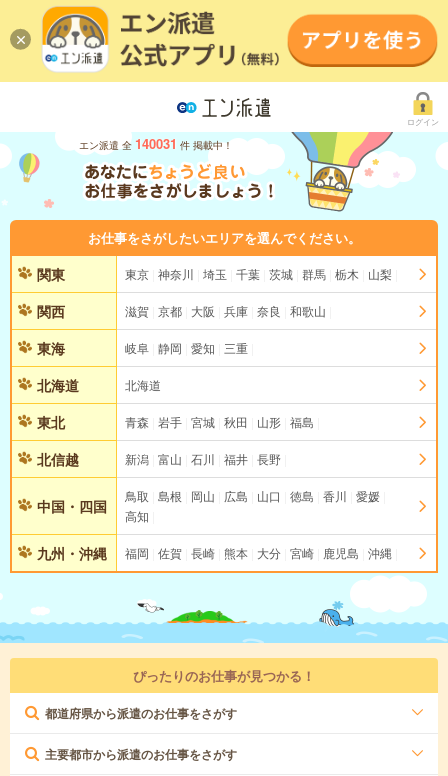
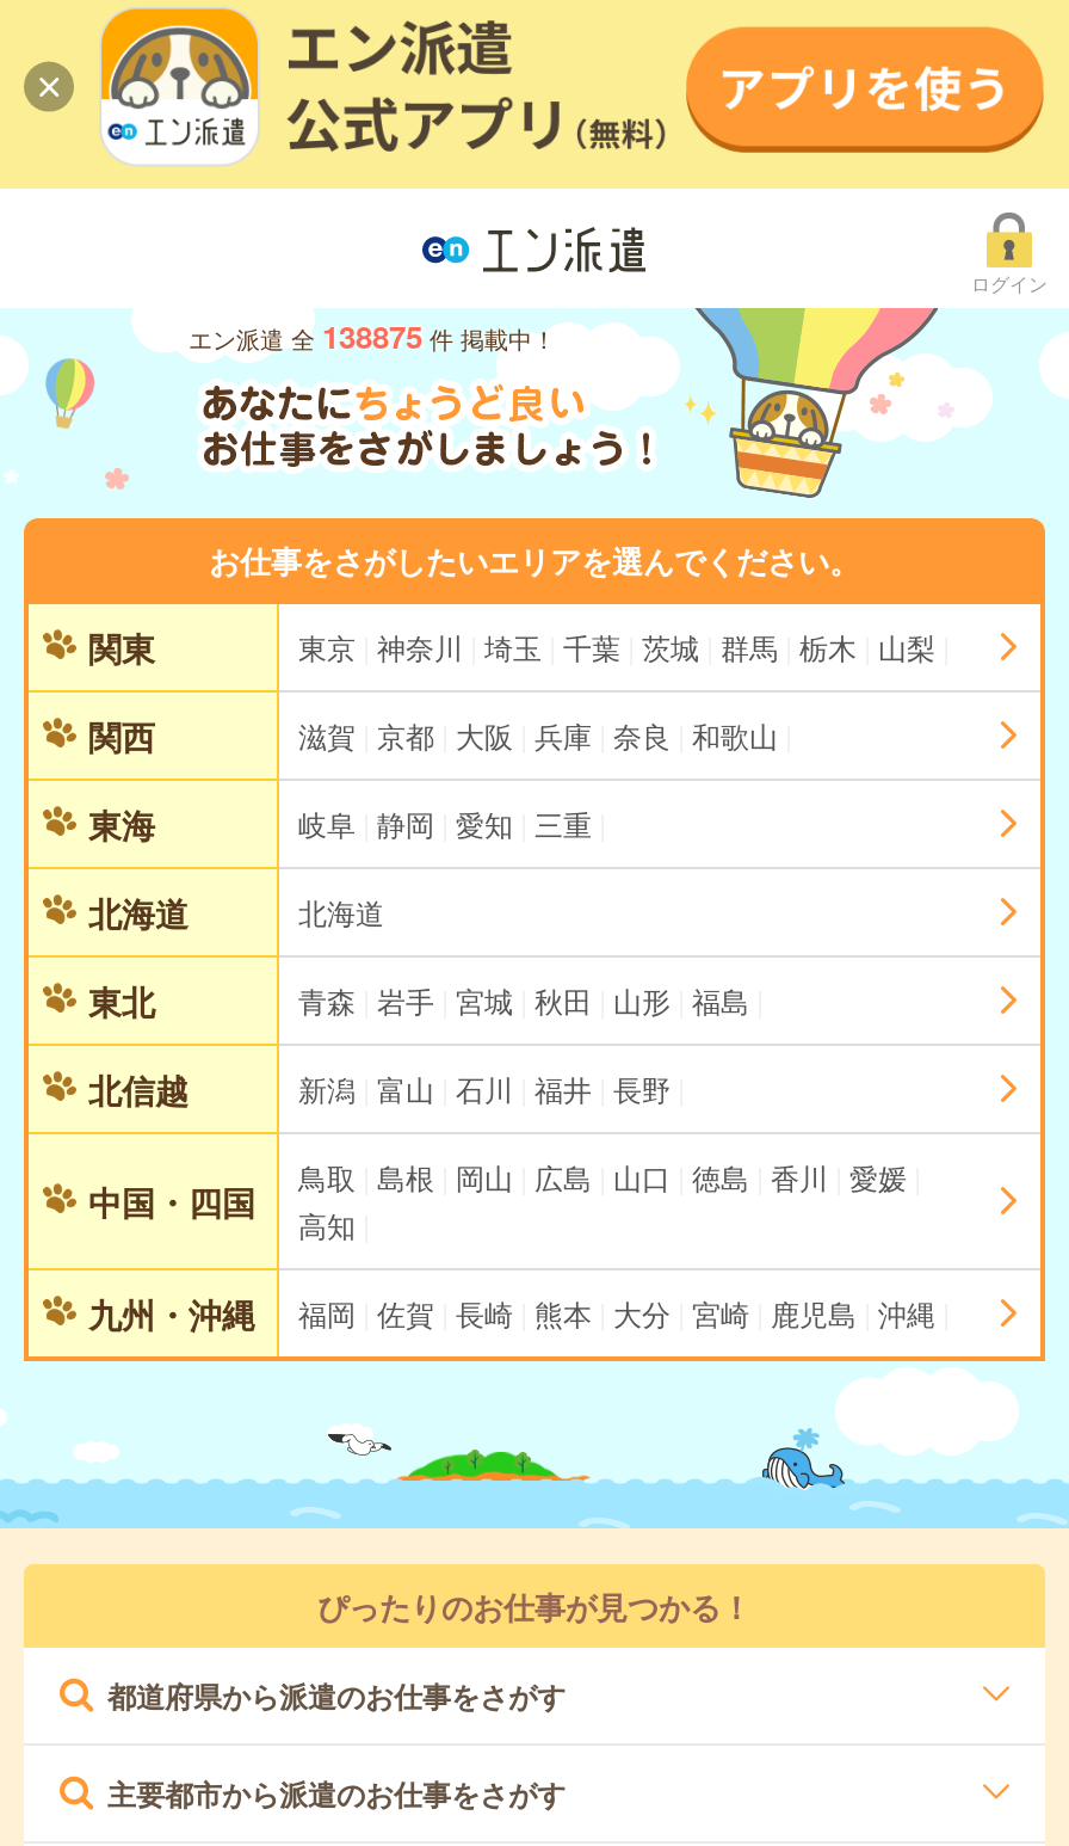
- エン派遣 全 140031 件 掲載中！
+ エン派遣 全 138875 件 掲載中！
